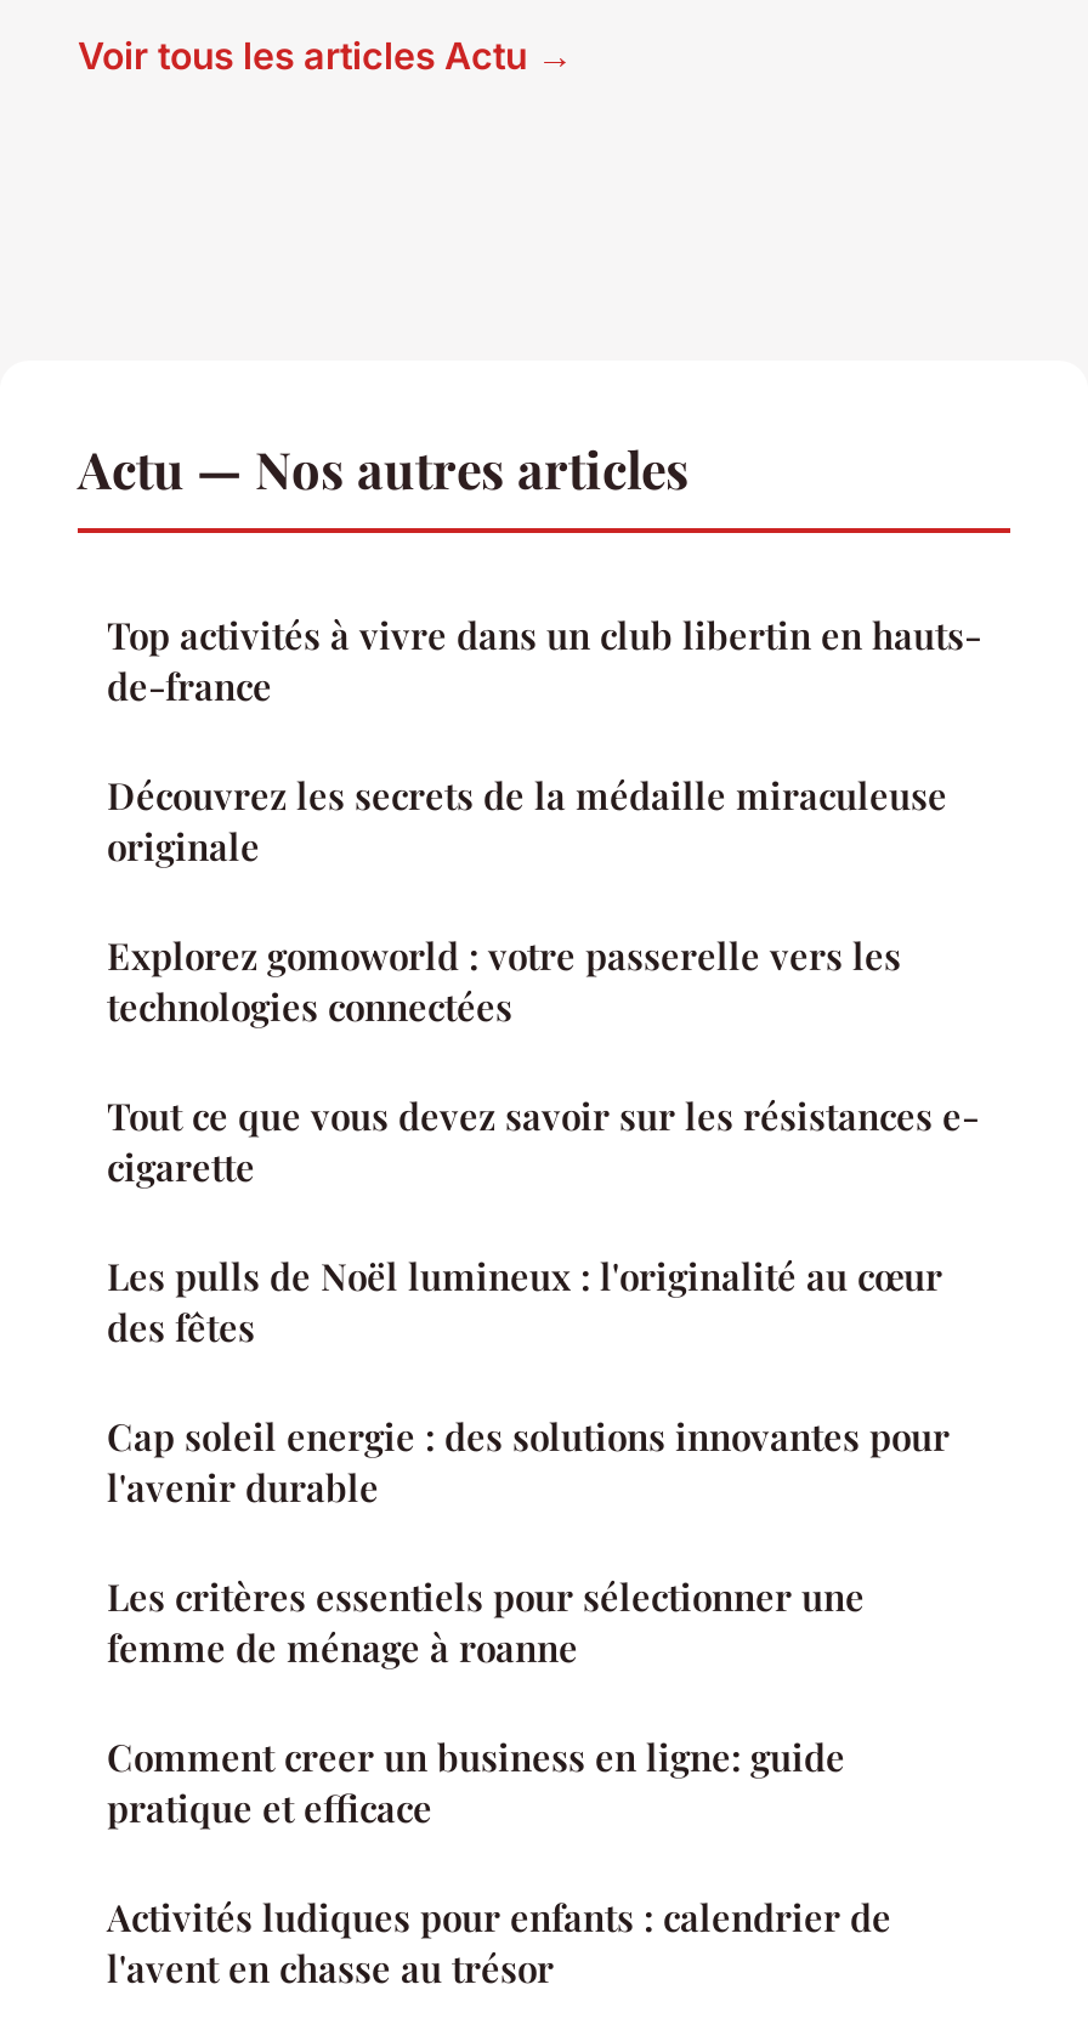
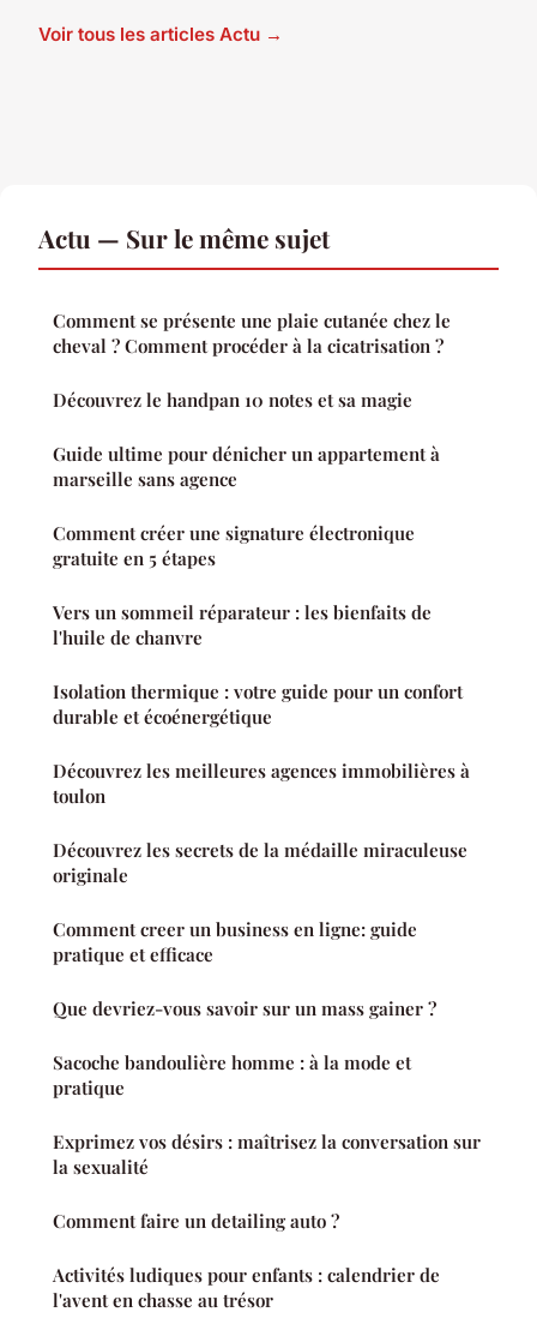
- Actu — Nos autres articles
- Top activités à vivre dans un club libertin en hauts-
- de-france
+ Actu — Sur le même sujet
+ Comment se présente une plaie cutanée chez le
+ cheval ? Comment procéder à la cicatrisation ?
+ Découvrez le handpan 10 notes et sa magie
+ Guide ultime pour dénicher un appartement à
+ marseille sans agence
+ Comment créer une signature électronique
+ gratuite en 5 étapes
+ Vers un sommeil réparateur : les bienfaits de
+ l'huile de chanvre
+ Isolation thermique : votre guide pour un confort
+ durable et écoénergétique
+ Découvrez les meilleures agences immobilières à
+ toulon

moved down: Découvrez les secrets de la médaille miraculeuse | originale

- Explorez gomoworld : votre passerelle vers les
- technologies connectées
- Tout ce que vous devez savoir sur les résistances e-
- cigarette
- Les pulls de Noël lumineux : l'originalité au cœur
- des fêtes
- Cap soleil energie : des solutions innovantes pour
- l'avenir durable
- Les critères essentiels pour sélectionner une
- femme de ménage à roanne

+ Que devriez-vous savoir sur un mass gainer ?
+ Sacoche bandoulière homme : à la mode et
+ pratique
+ Exprimez vos désirs : maîtrisez la conversation sur
+ la sexualité
+ Comment faire un detailing auto ?
